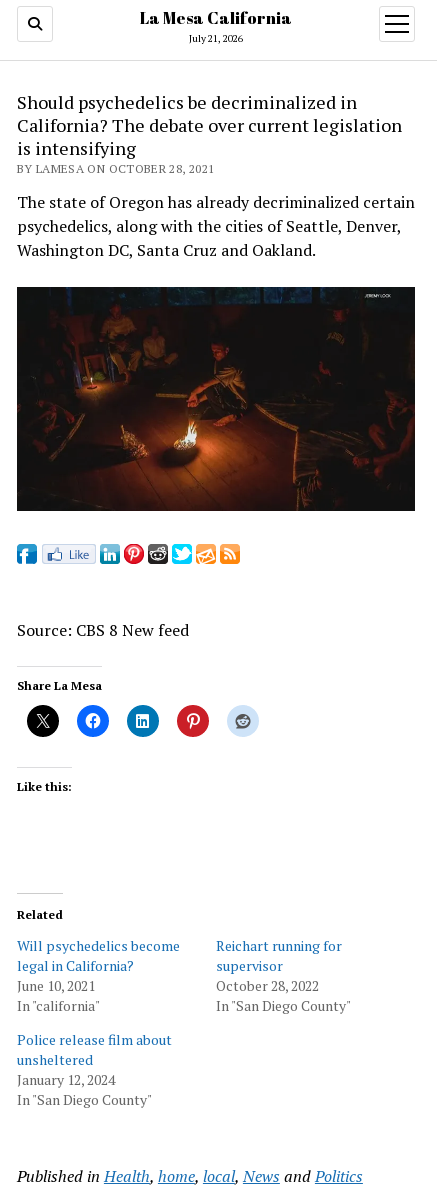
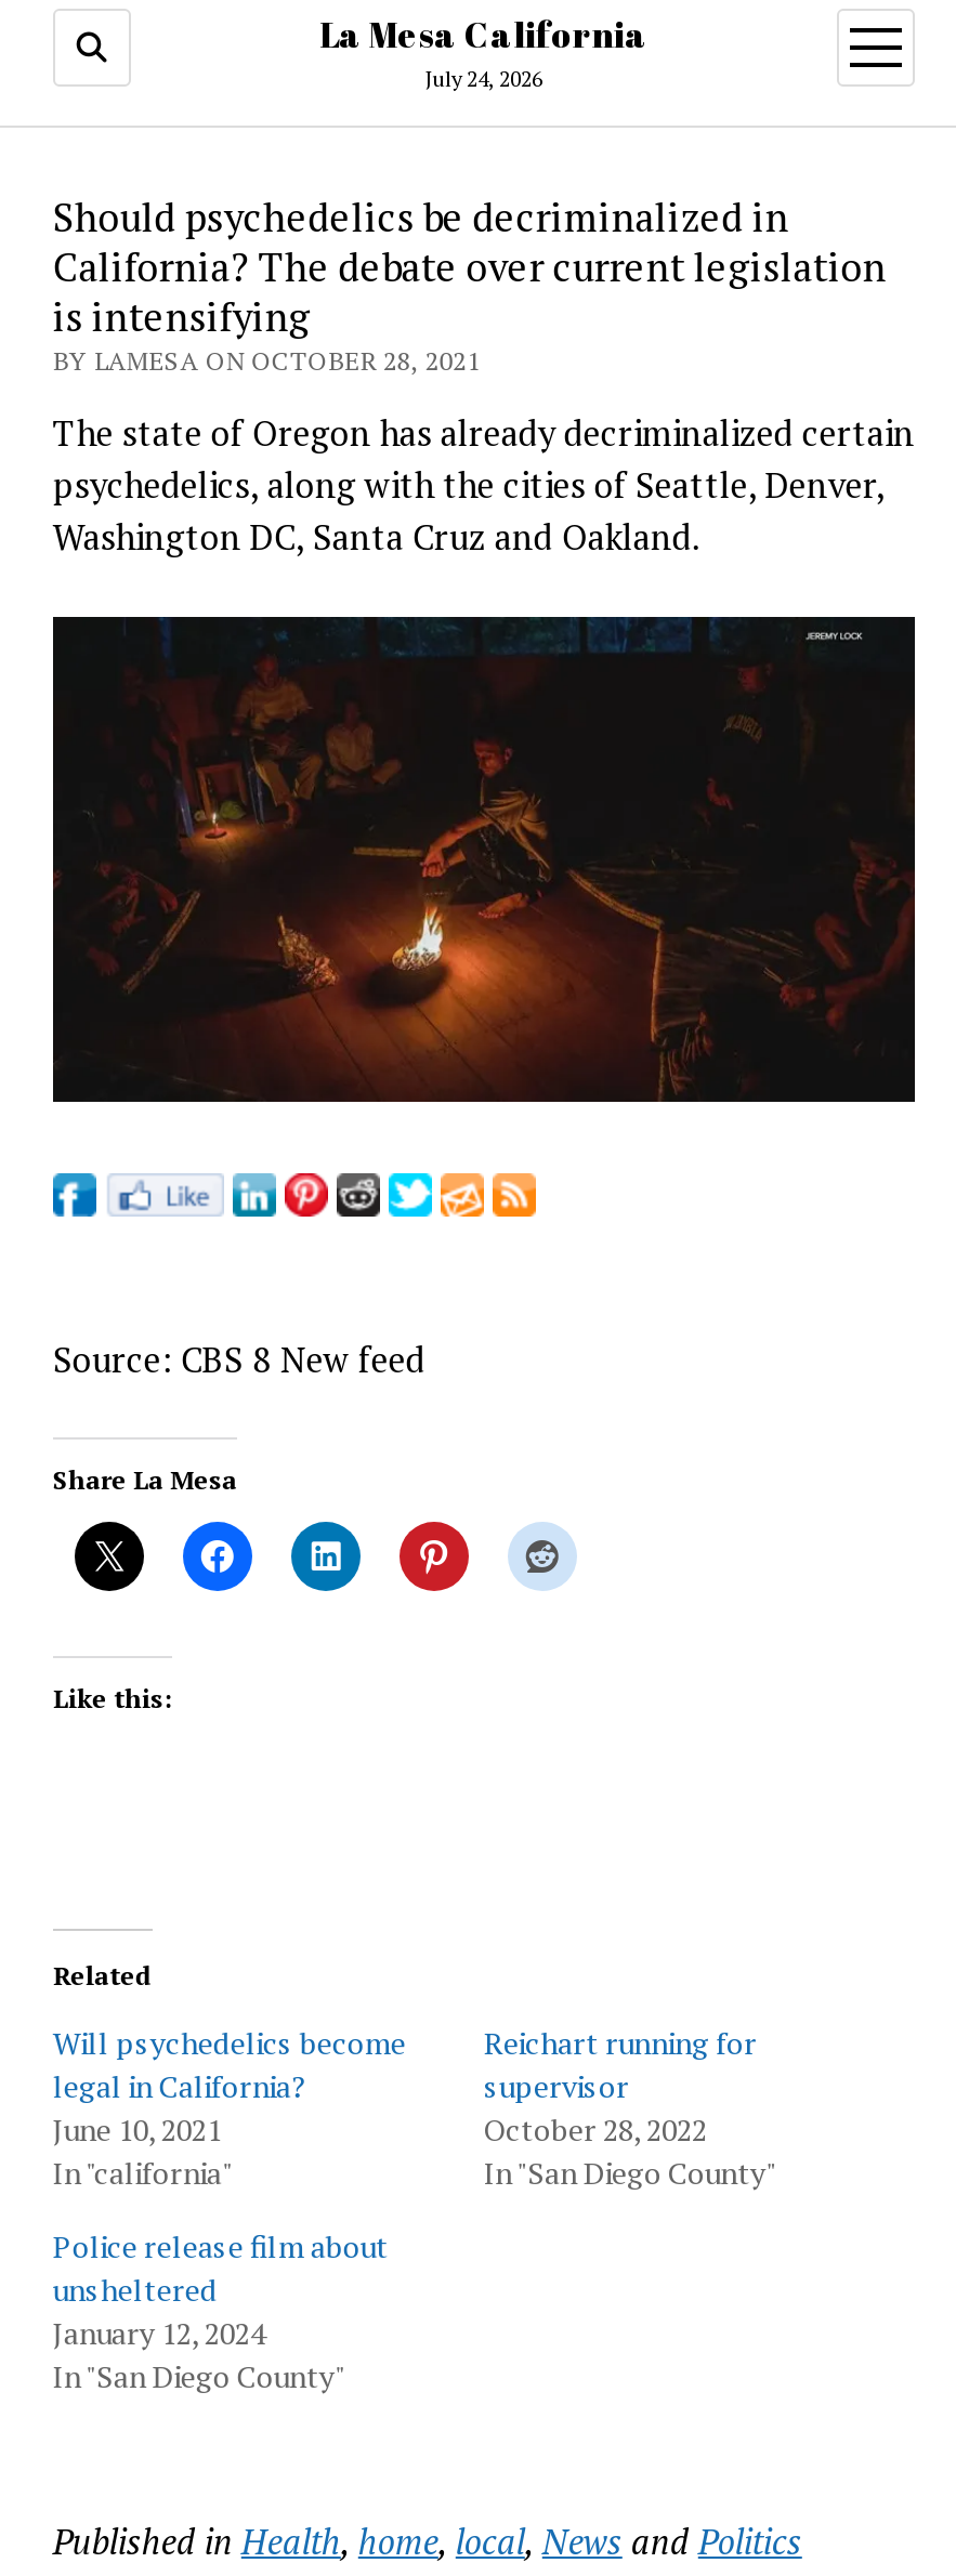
- July 21, 2026
+ July 24, 2026
